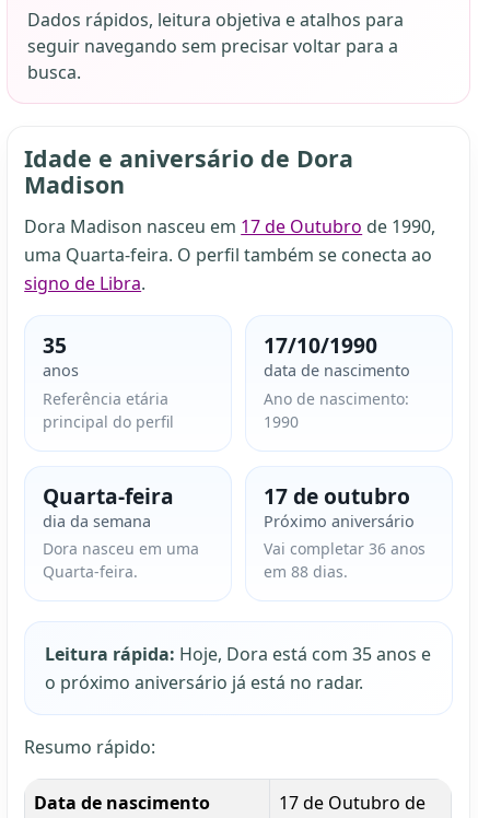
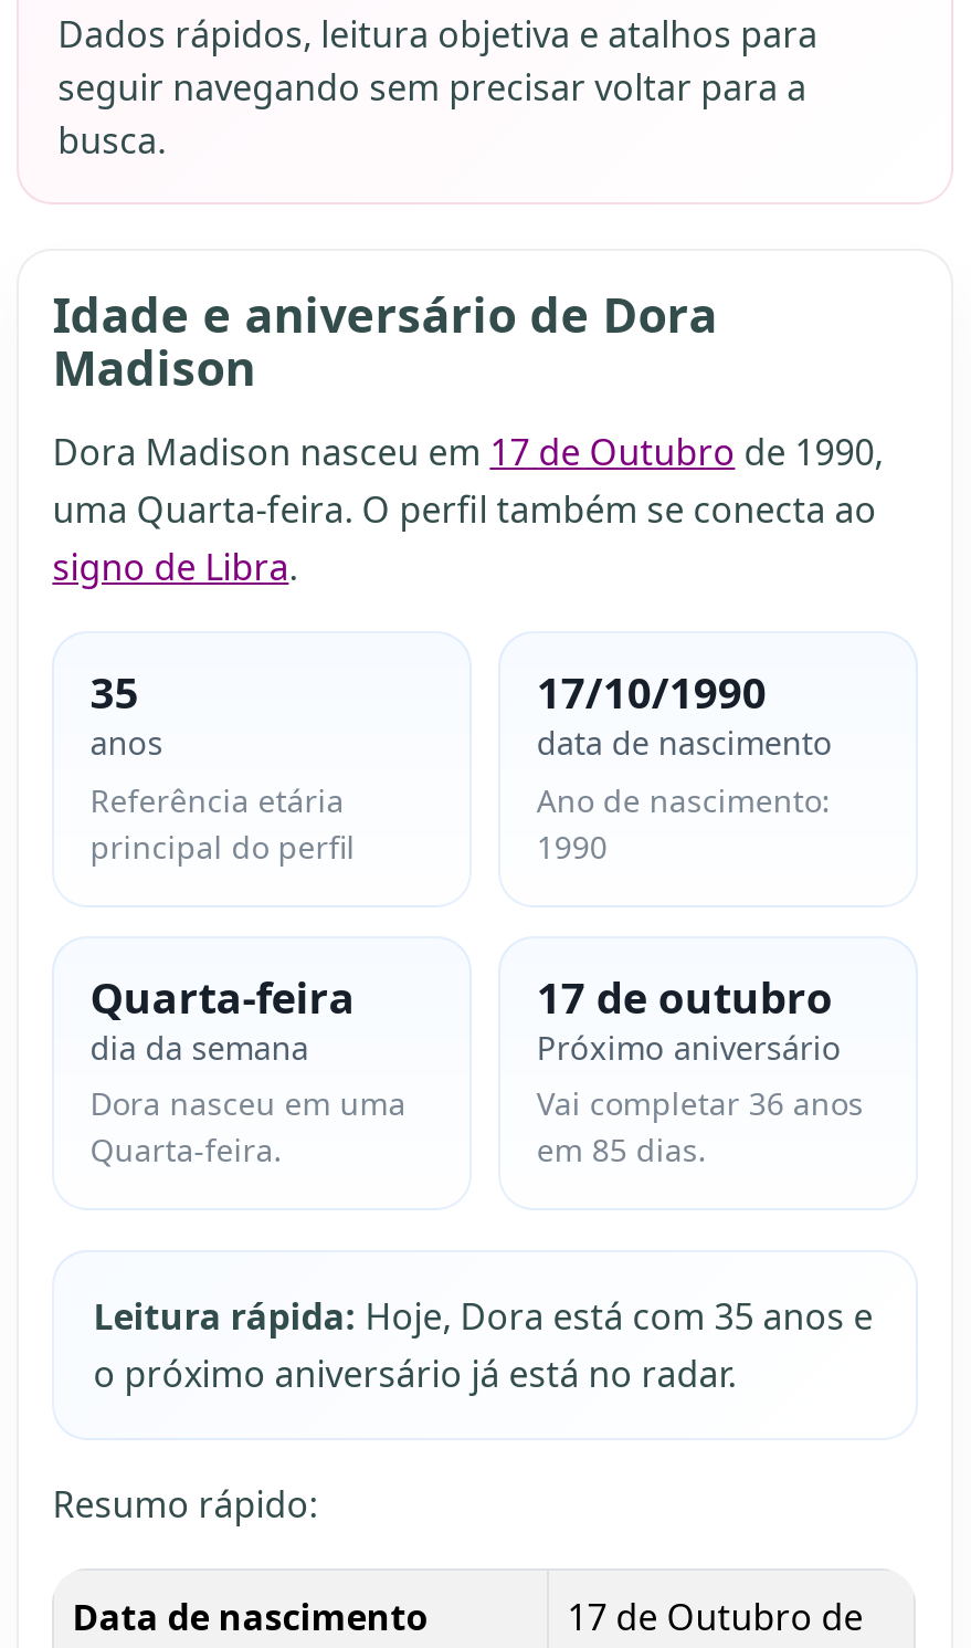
- em 88 dias.
+ em 85 dias.
